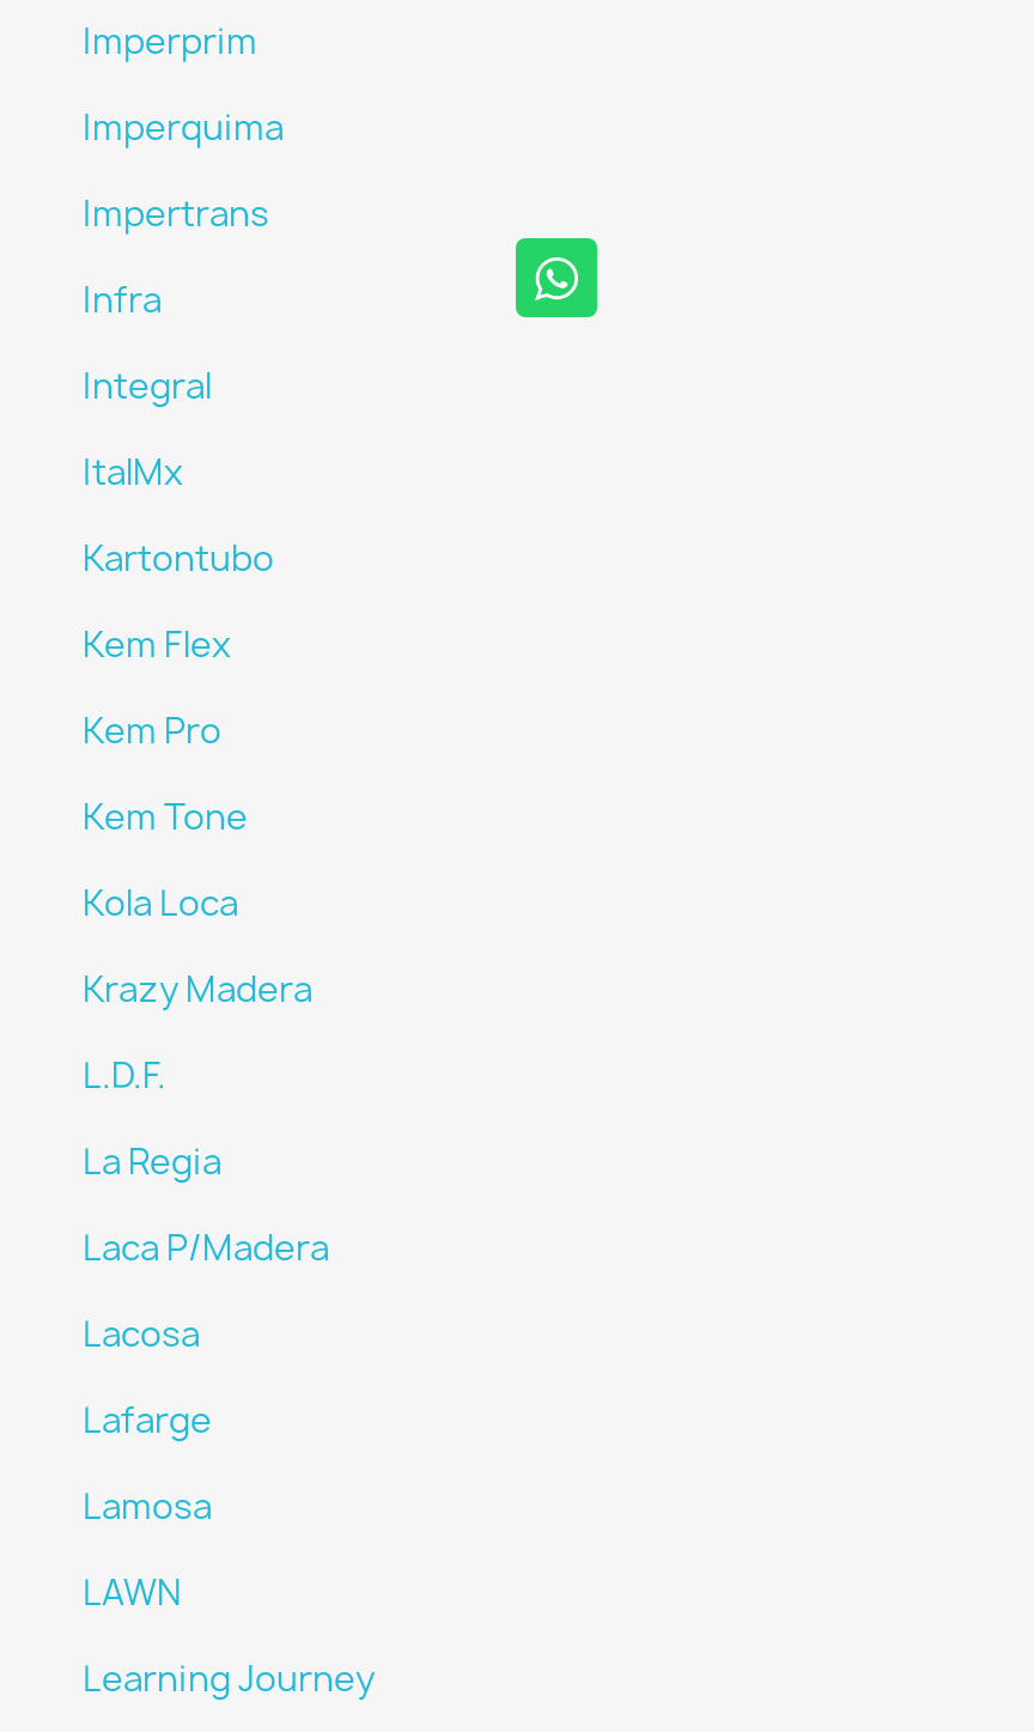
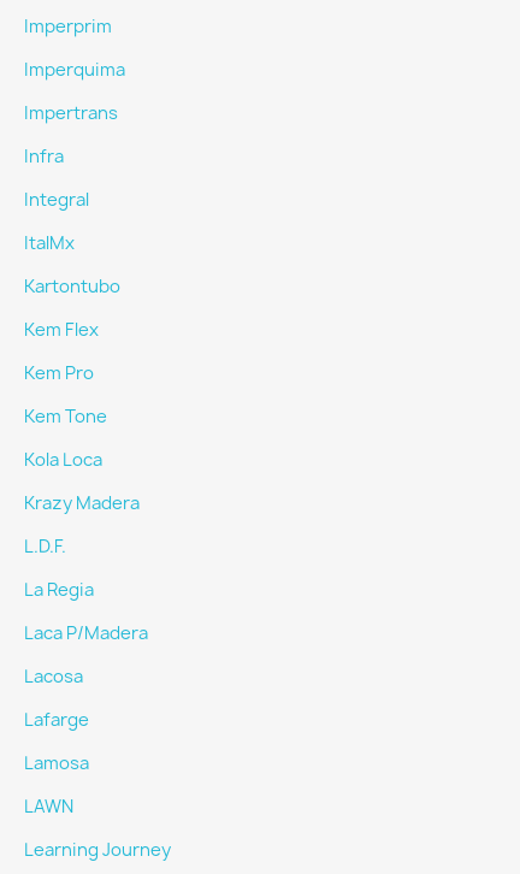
- [image]
